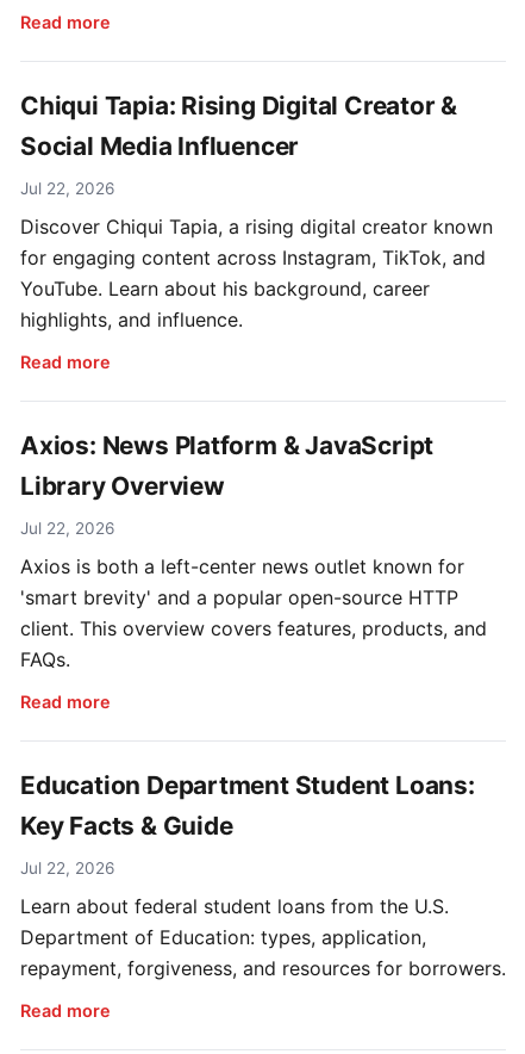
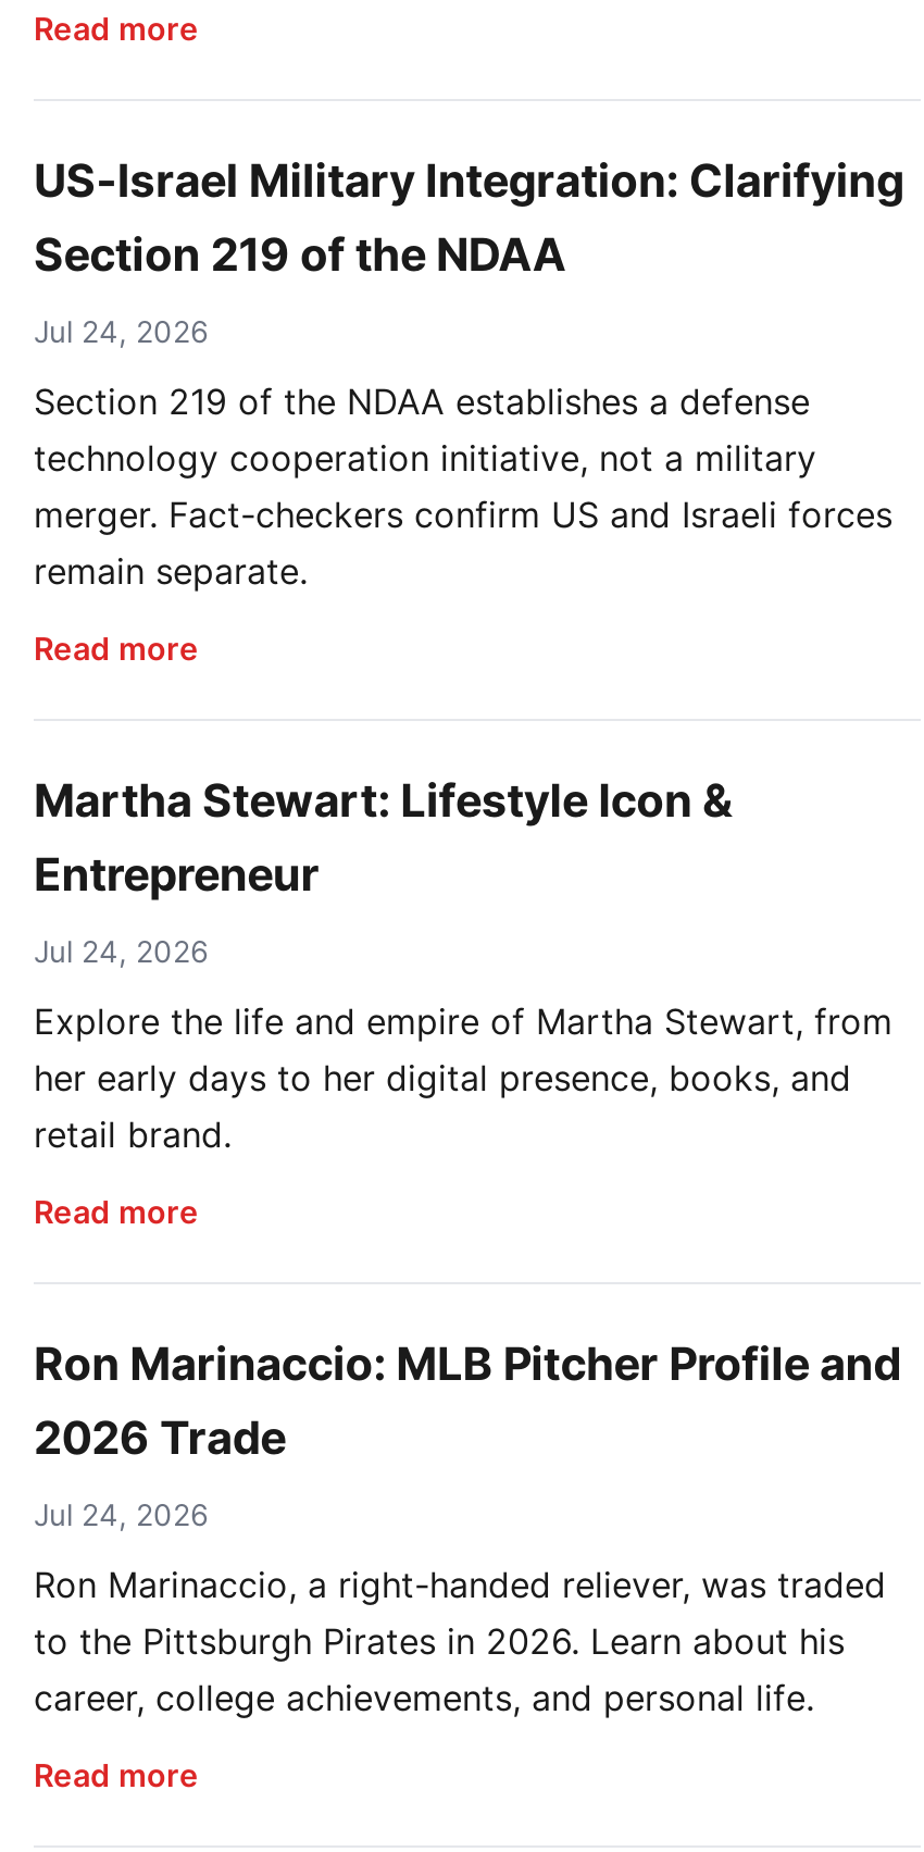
- Chiqui Tapia: Rising Digital Creator &
- Social Media Influencer
+ US-Israel Military Integration: Clarifying
+ Section 219 of the NDAA

- Jul 22, 2026
+ Jul 24, 2026

- Discover Chiqui Tapia, a rising digital creator known
- for engaging content across Instagram, TikTok, and
- YouTube. Learn about his background, career
- highlights, and influence.
+ Section 219 of the NDAA establishes a defense
+ technology cooperation initiative, not a military
+ merger. Fact-checkers confirm US and Israeli forces
+ remain separate.

- Axios: News Platform & JavaScript
- Library Overview
+ Martha Stewart: Lifestyle Icon &
+ Entrepreneur

- Jul 22, 2026
+ Jul 24, 2026

- Axios is both a left-center news outlet known for
- 'smart brevity' and a popular open-source HTTP
- client. This overview covers features, products, and
- FAQs.
+ Explore the life and empire of Martha Stewart, from
+ her early days to her digital presence, books, and
+ retail brand.

- Education Department Student Loans:
- Key Facts & Guide
+ Ron Marinaccio: MLB Pitcher Profile and
+ 2026 Trade

- Jul 22, 2026
+ Jul 24, 2026

- Learn about federal student loans from the U.S.
- Department of Education: types, application,
- repayment, forgiveness, and resources for borrowers.
+ Ron Marinaccio, a right-handed reliever, was traded
+ to the Pittsburgh Pirates in 2026. Learn about his
+ career, college achievements, and personal life.
